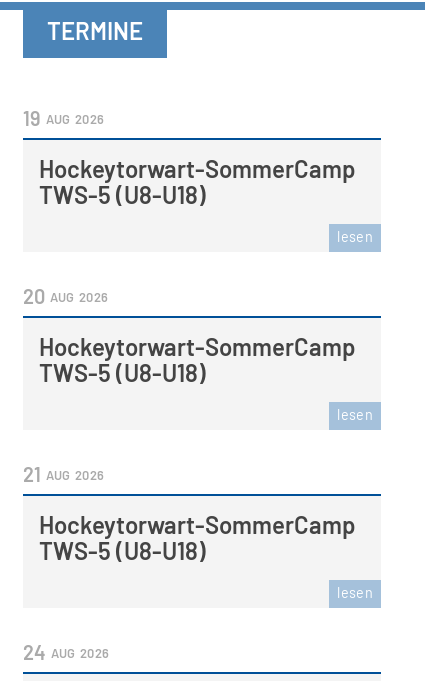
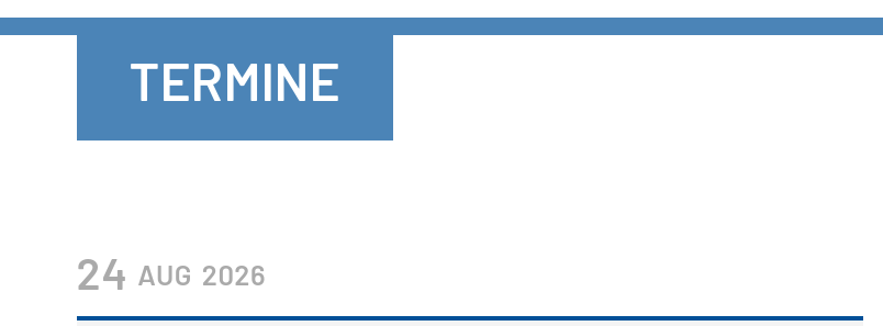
- 19 AUG 2026
- Hockeytorwart-SommerCamp
- TWS-5 (U8-U18)
- lesen
- 20 AUG 2026
- Hockeytorwart-SommerCamp
- TWS-5 (U8-U18)
- lesen
- 21 AUG 2026
- Hockeytorwart-SommerCamp
- TWS-5 (U8-U18)
- lesen
